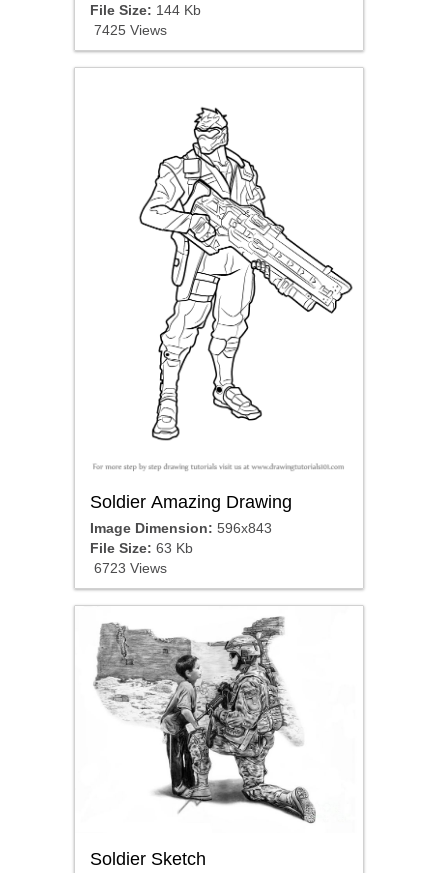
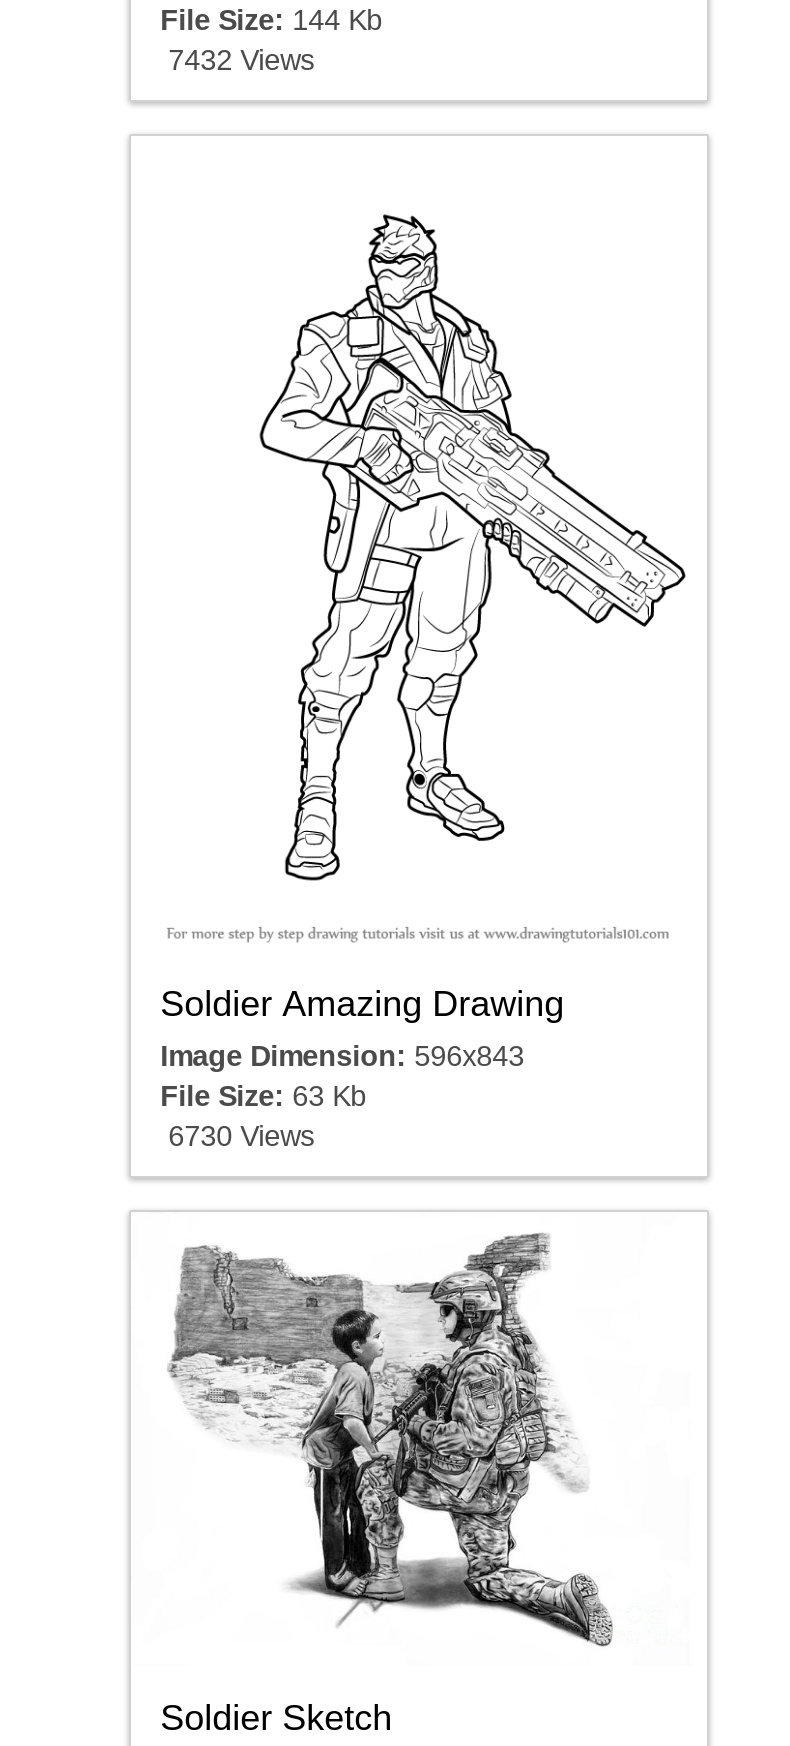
- 7425 Views
+ 7432 Views

- 6723 Views
+ 6730 Views
